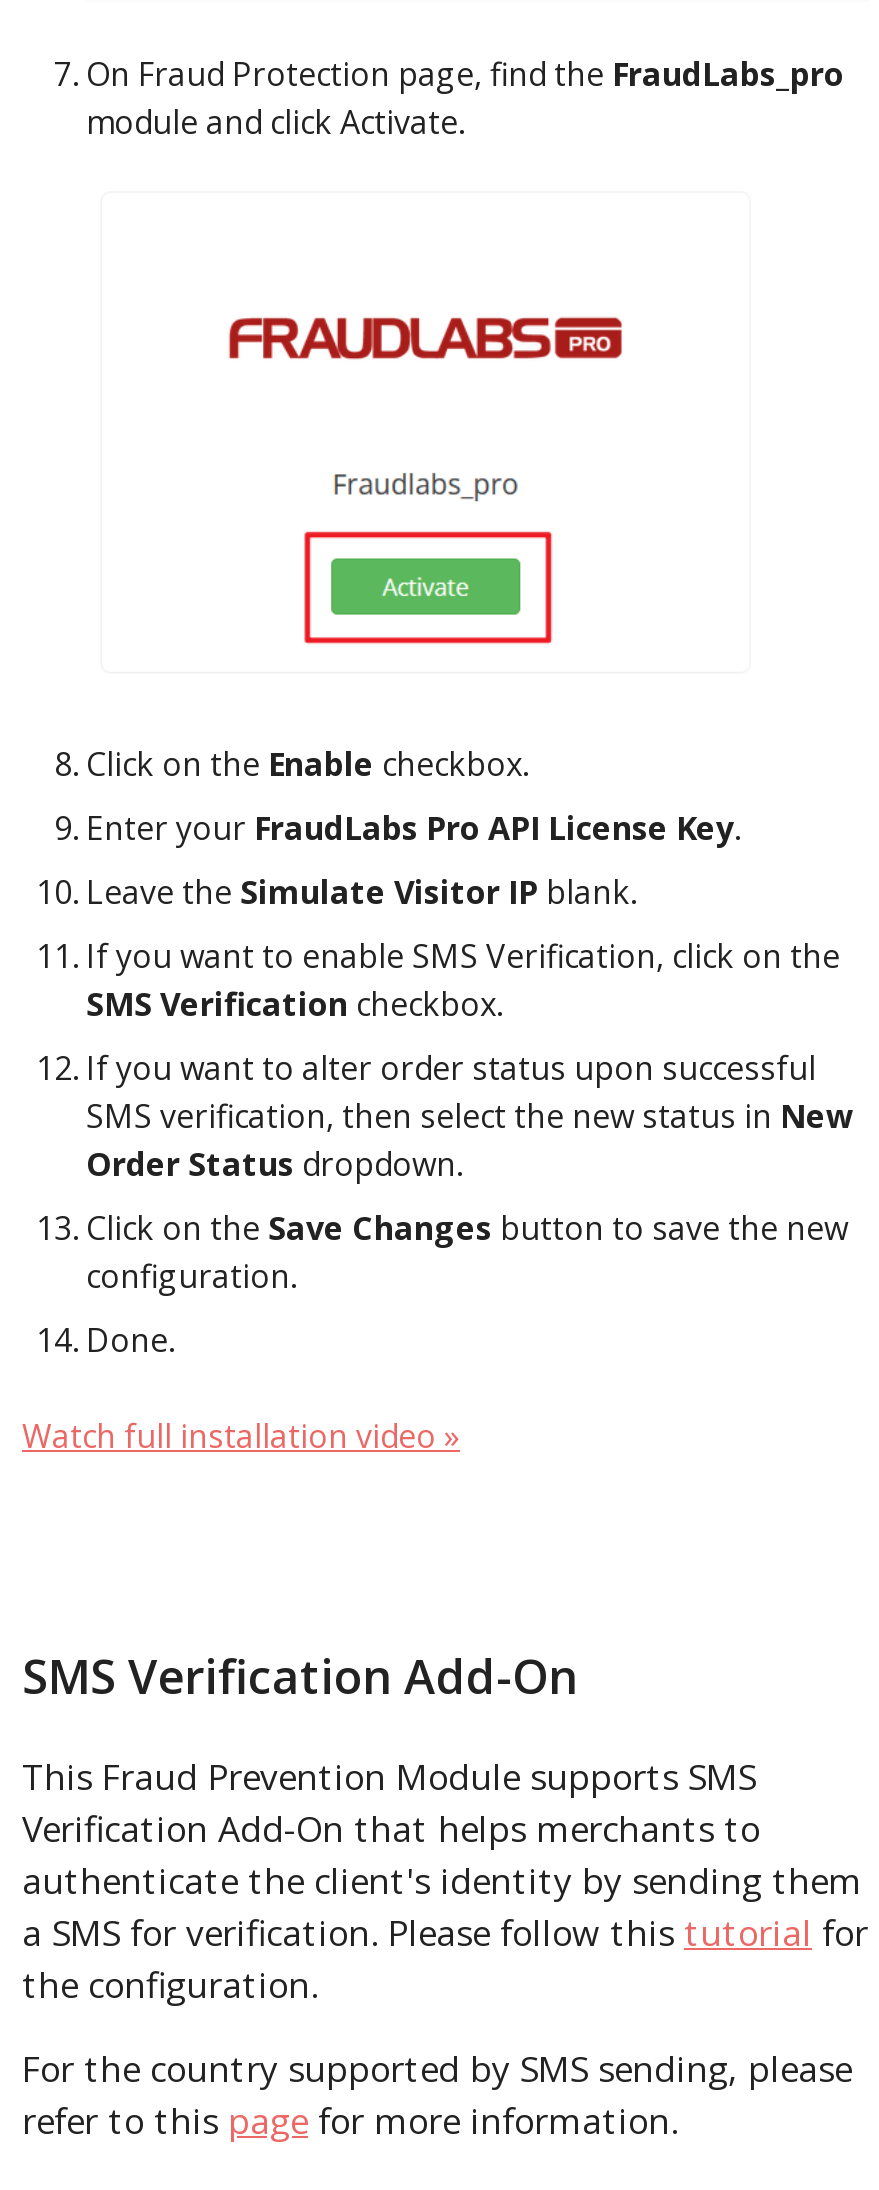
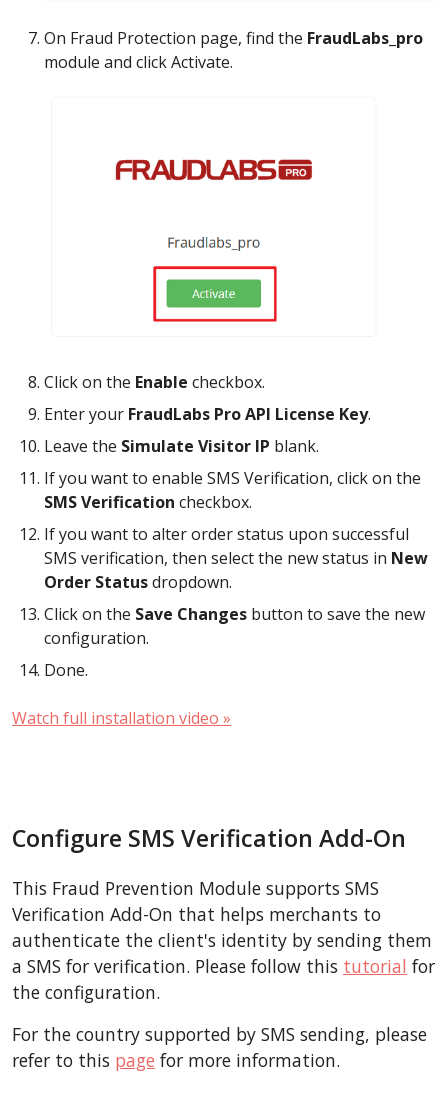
- SMS Verification Add-On
+ Configure SMS Verification Add-On
